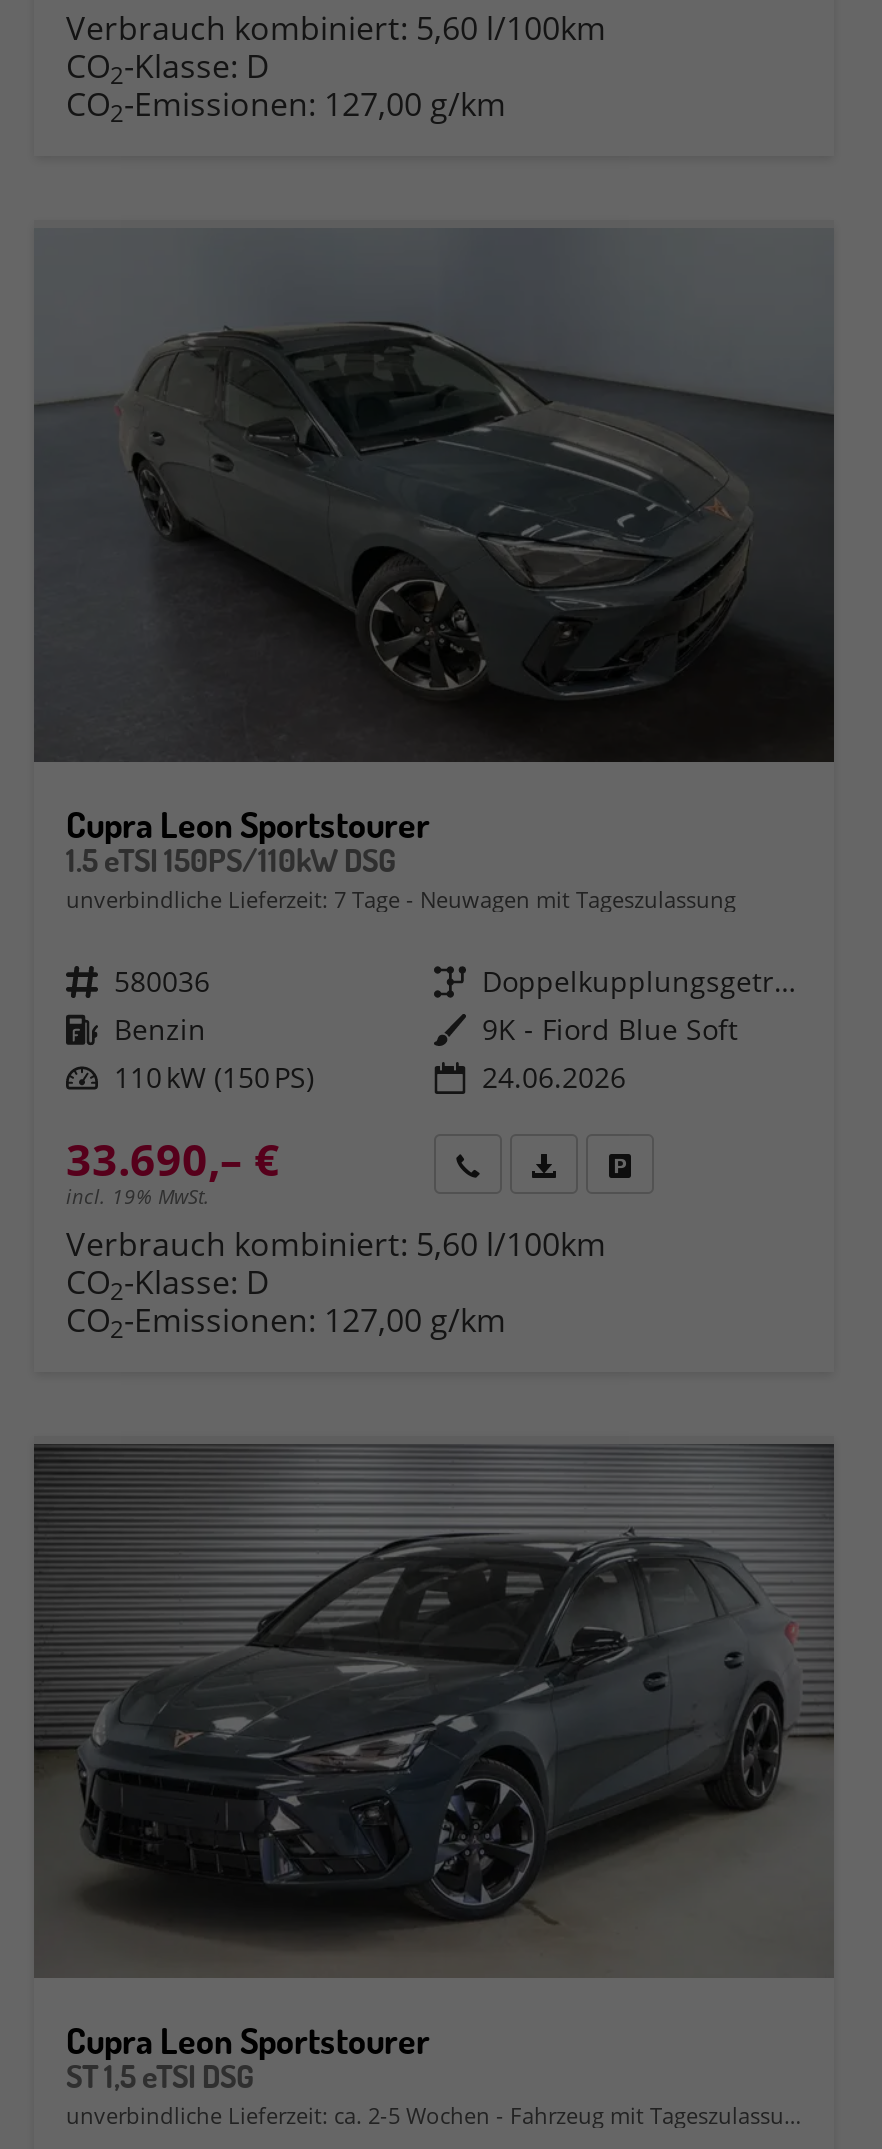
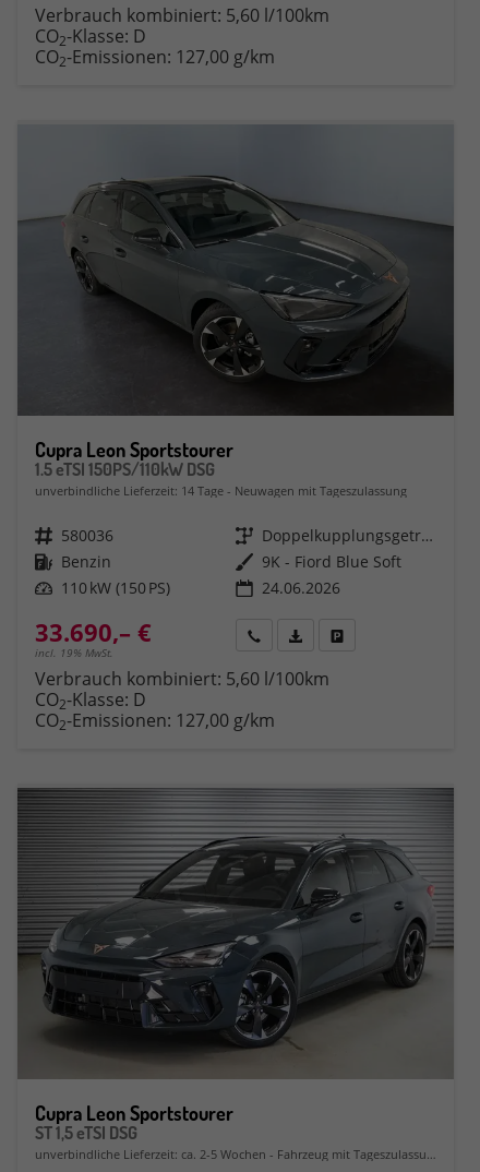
- unverbindliche Lieferzeit: 7 Tage Neuwagen mit Tageszulassung
+ unverbindliche Lieferzeit: 14 Tage Neuwagen mit Tageszulassung
